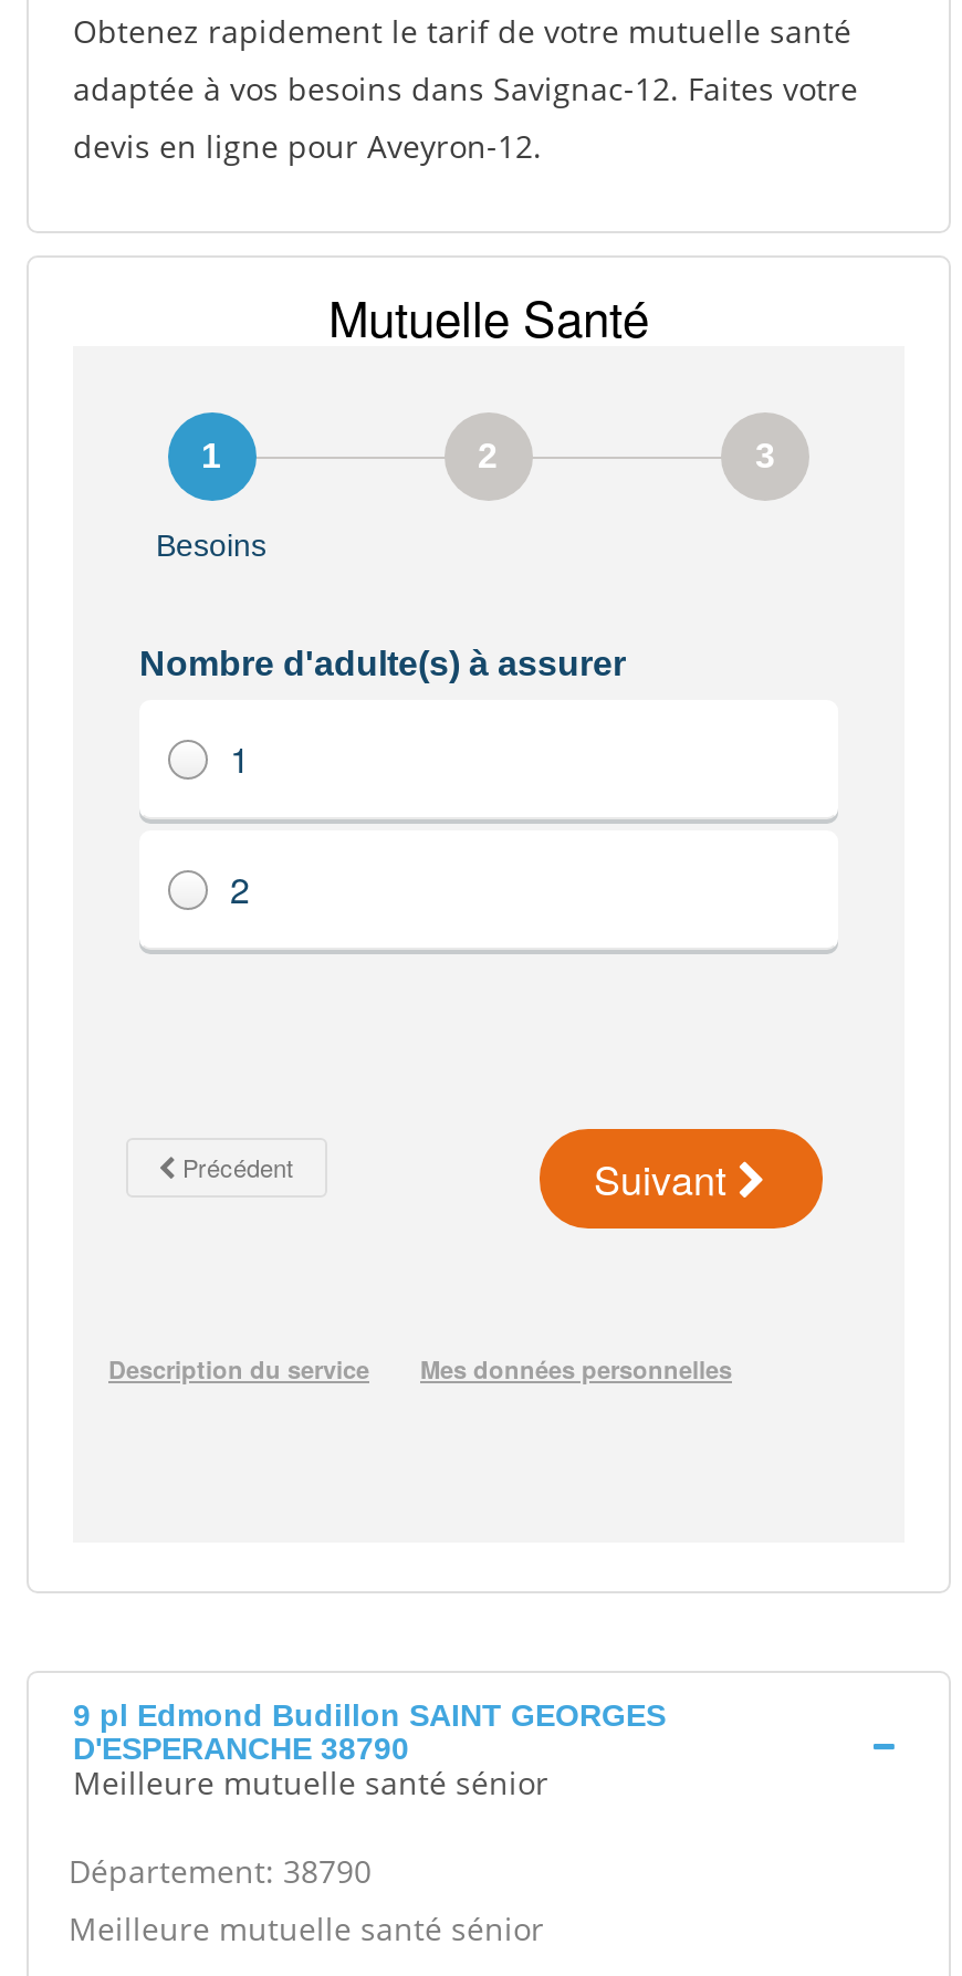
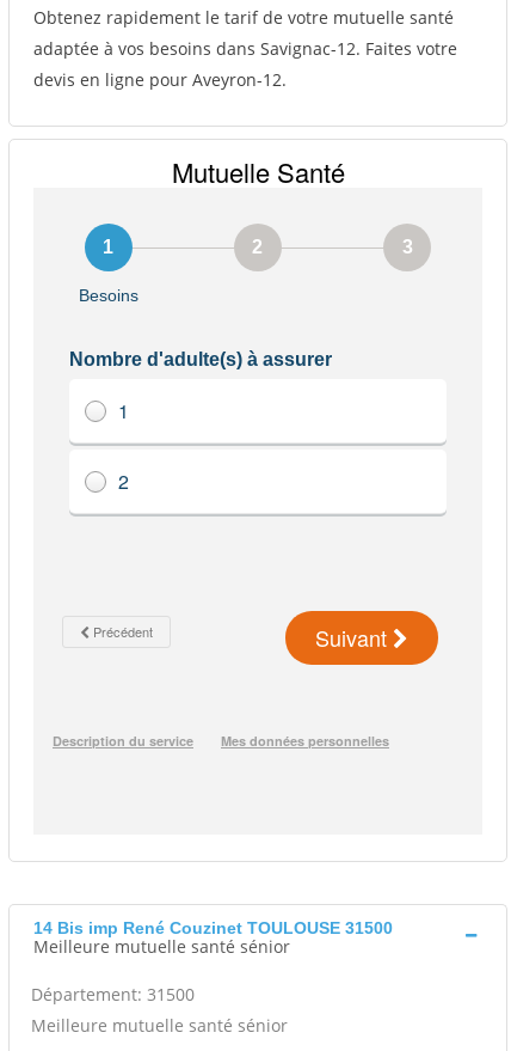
- 9 pl Edmond Budillon SAINT GEORGES
- D'ESPERANCHE 38790
+ 14 Bis imp René Couzinet TOULOUSE 31500

- Département: 38790
+ Département: 31500
